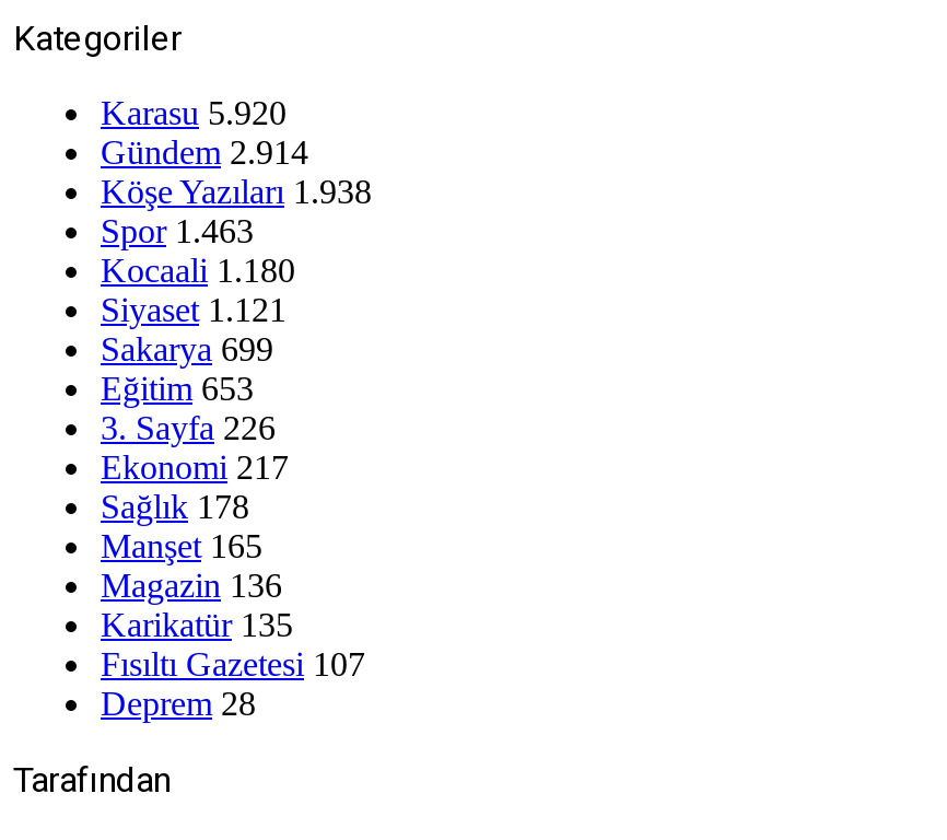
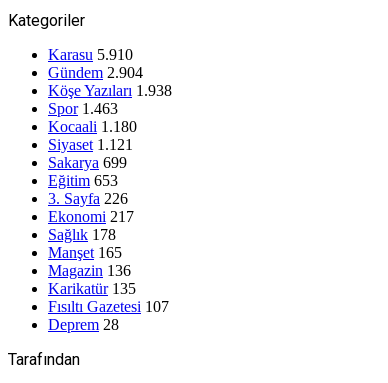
- Karasu 5.920
+ Karasu 5.910

- Gündem 2.914
+ Gündem 2.904
